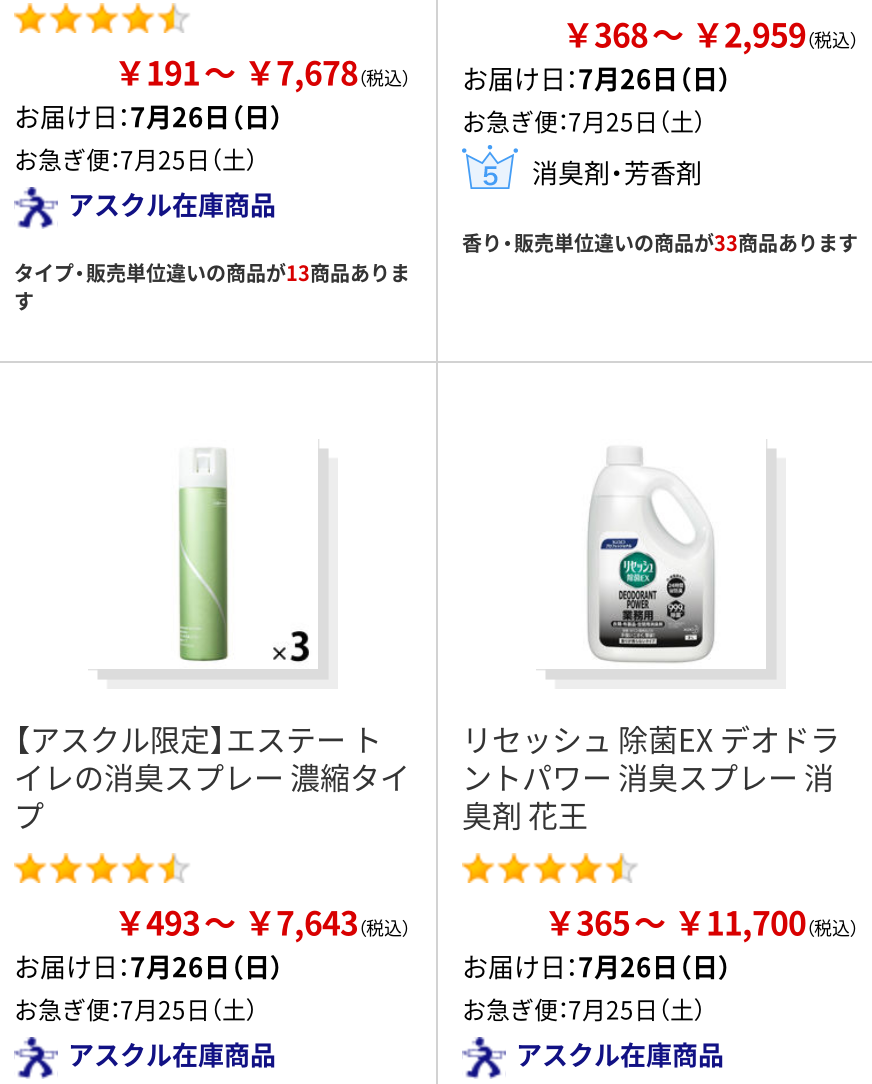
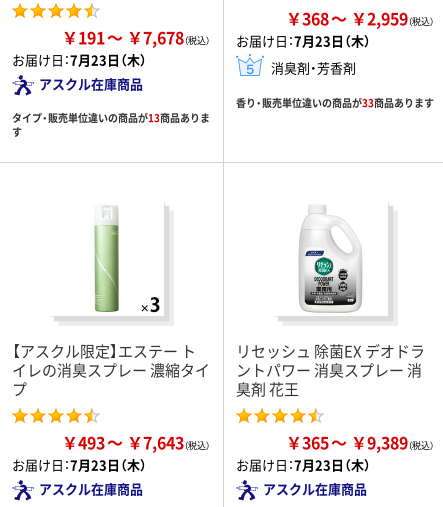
- お届け日：7月26日（日）
- お急ぎ便：7月25日（土）
+ お届け日：7月23日（木）

- お届け日：7月26日（日）
- お急ぎ便：7月25日（土）
+ お届け日：7月23日（木）

- ￥11,700
- お届け日：7月26日（日）
- お急ぎ便：7月25日（土）
+ ￥9,389
+ お届け日：7月23日（木）

- お届け日：7月26日（日）
- お急ぎ便：7月25日（土）
+ お届け日：7月23日（木）
